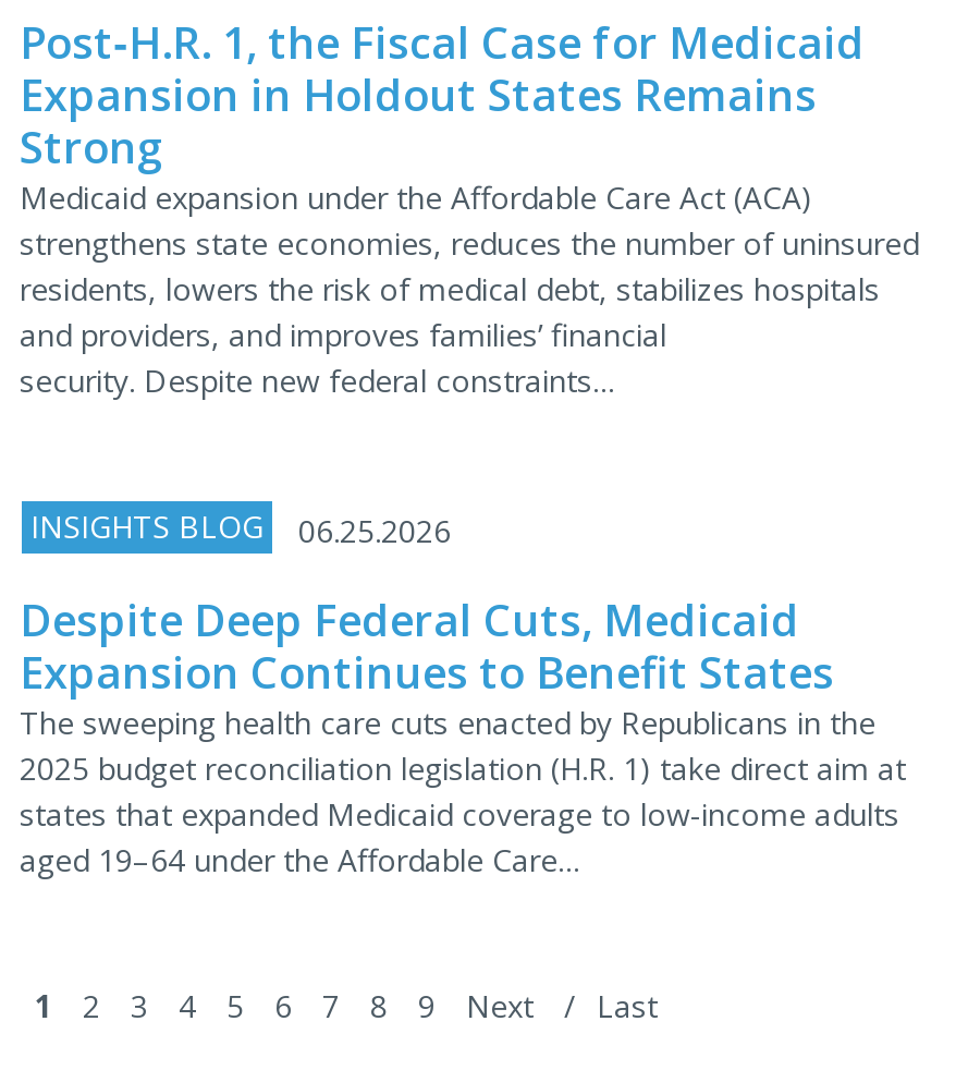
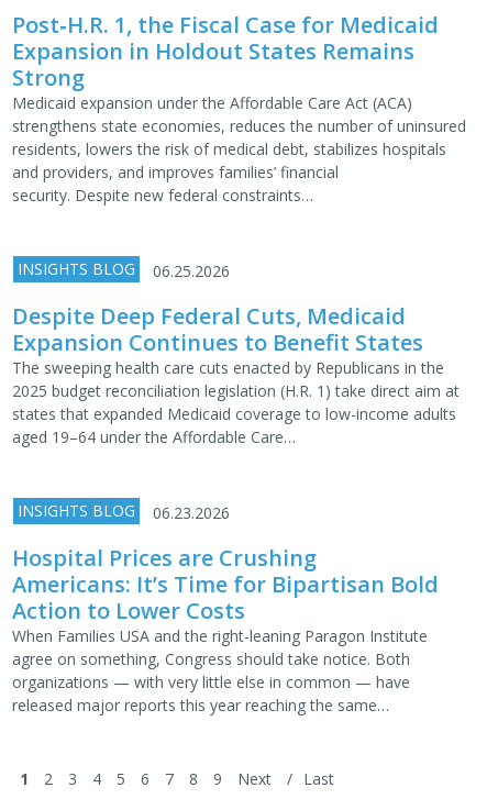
+ INSIGHTS BLOG
+ 06.23.2026
+ Hospital Prices are Crushing
+ Americans: It’s Time for Bipartisan Bold
+ Action to Lower Costs
+ When Families USA and the right-leaning Paragon Institute
+ agree on something, Congress should take notice. Both
+ organizations — with very little else in common — have
+ released major reports this year reaching the same…
